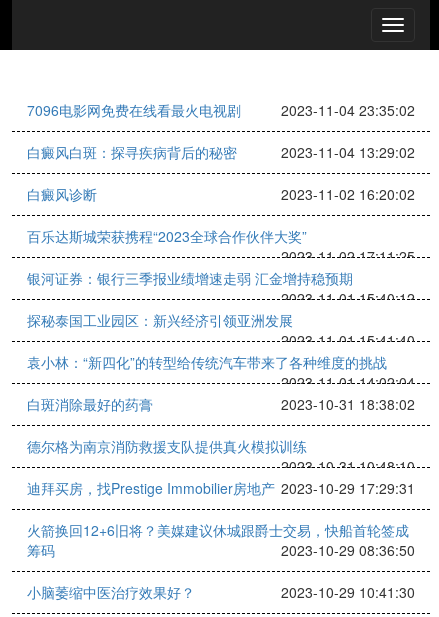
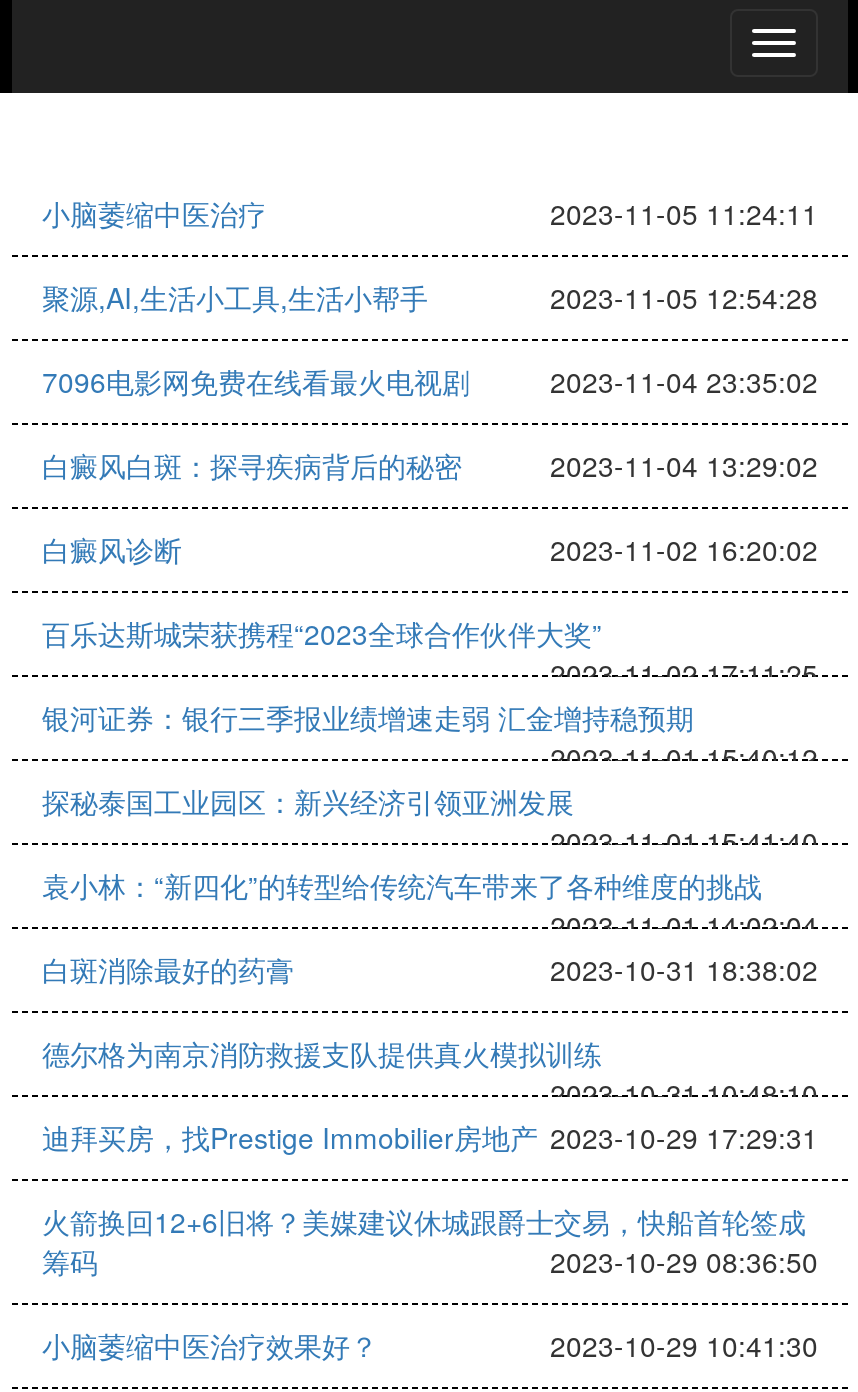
+ 小脑萎缩中医治疗
+ 2023-11-05 11:24:11
+ 聚源,AI,生活小工具,生活小帮手
+ 2023-11-05 12:54:28
